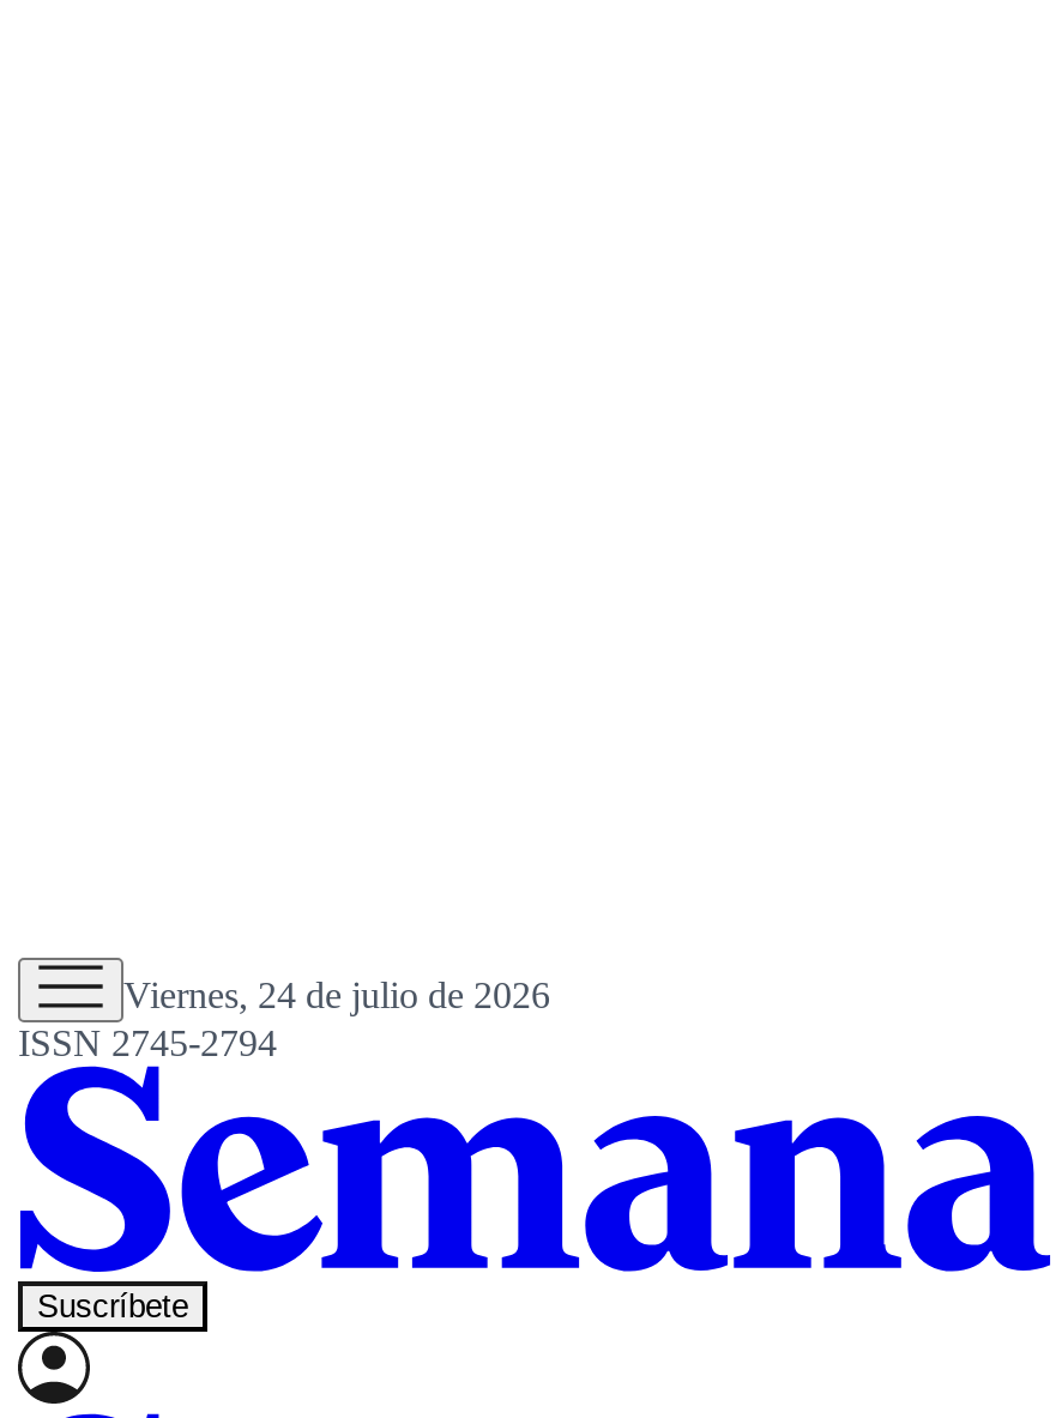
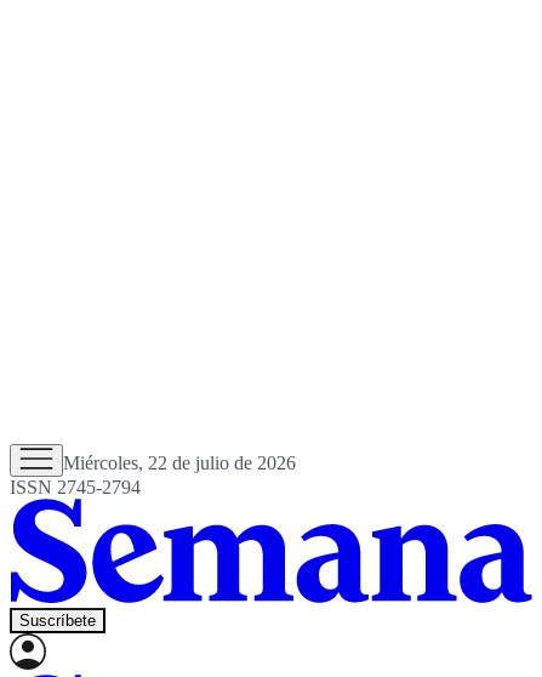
- Viernes, 24 de julio de 2026
+ Miércoles, 22 de julio de 2026
